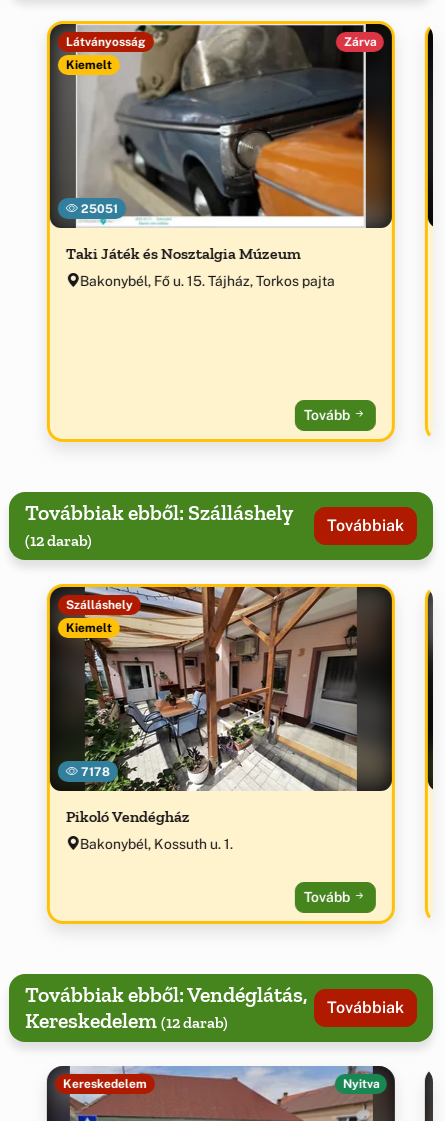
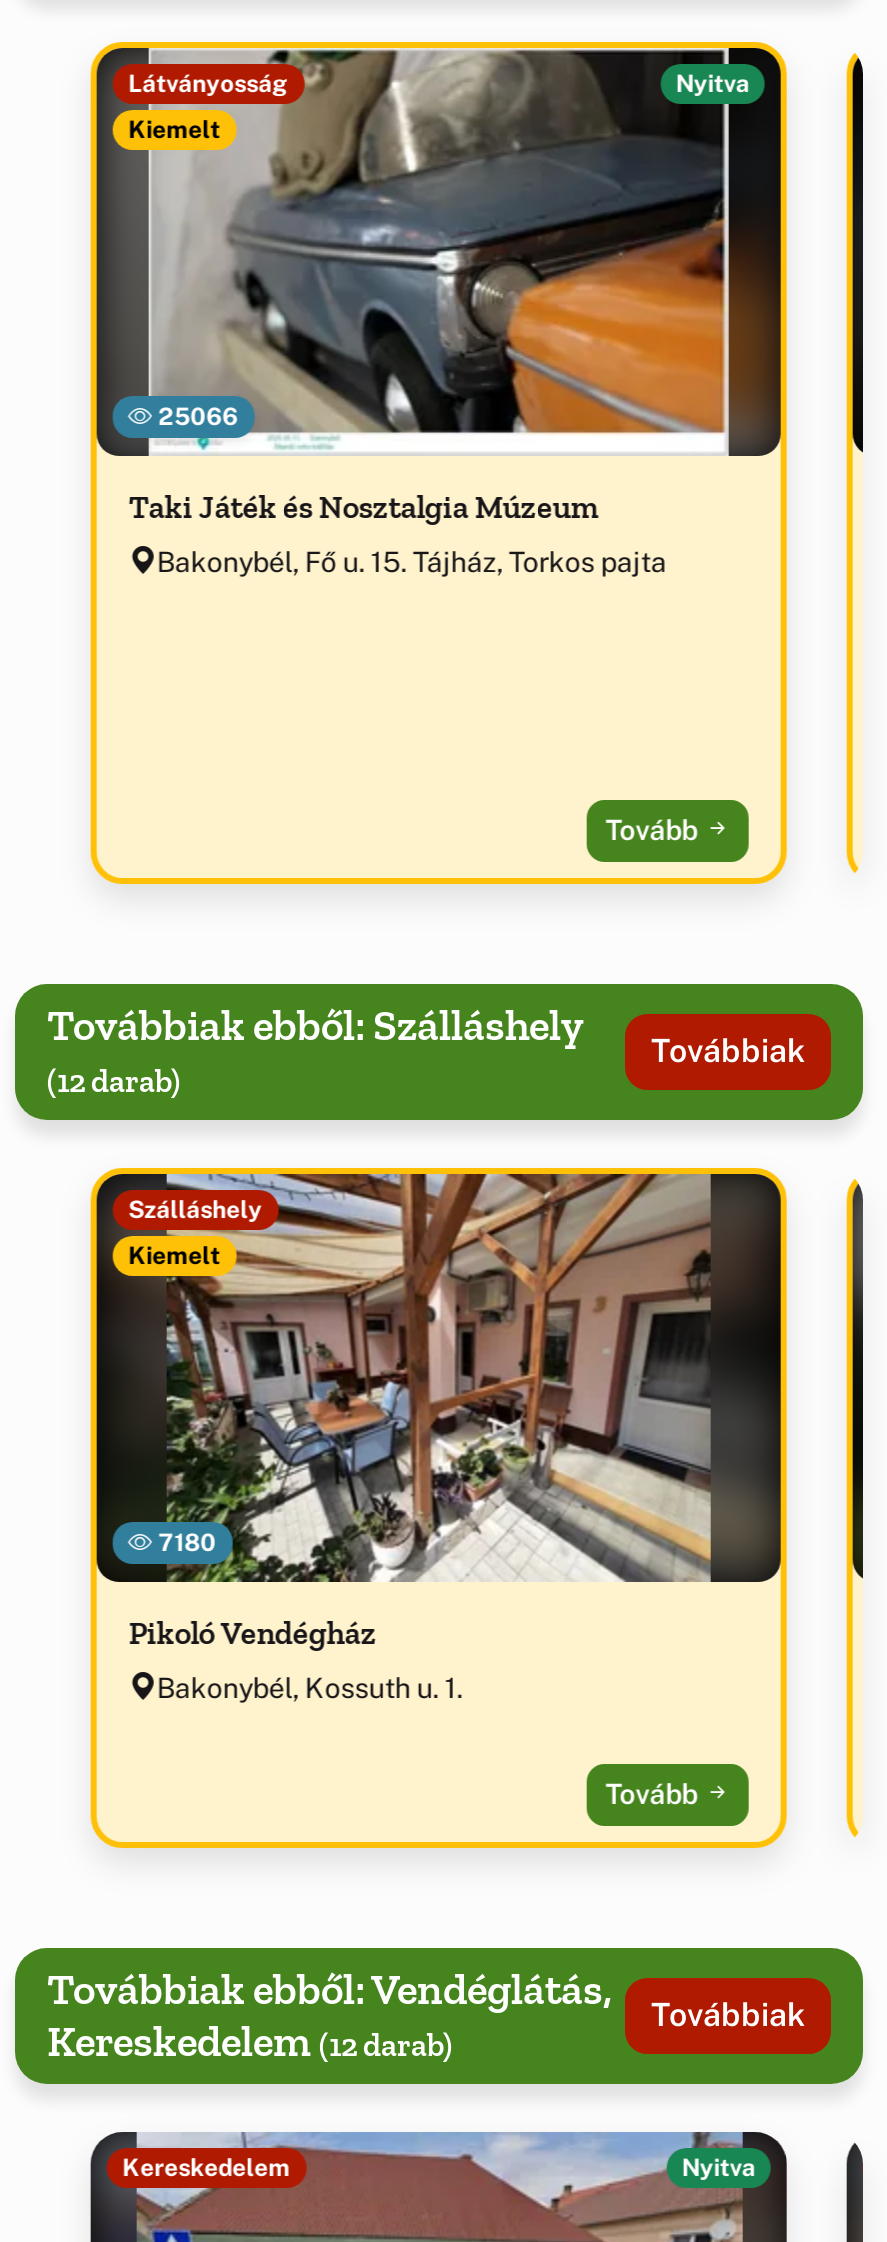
- Zárva
+ Nyitva

- 25051
+ 25066

- 7178
+ 7180
